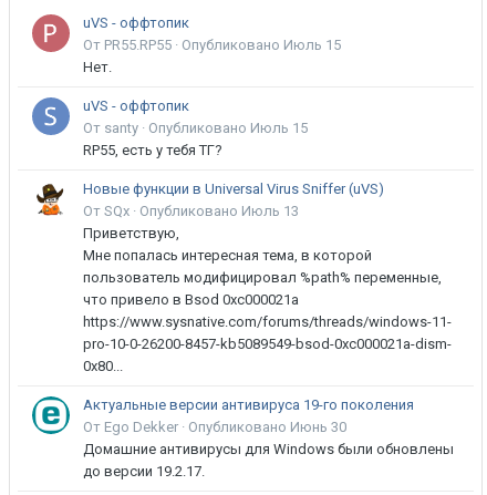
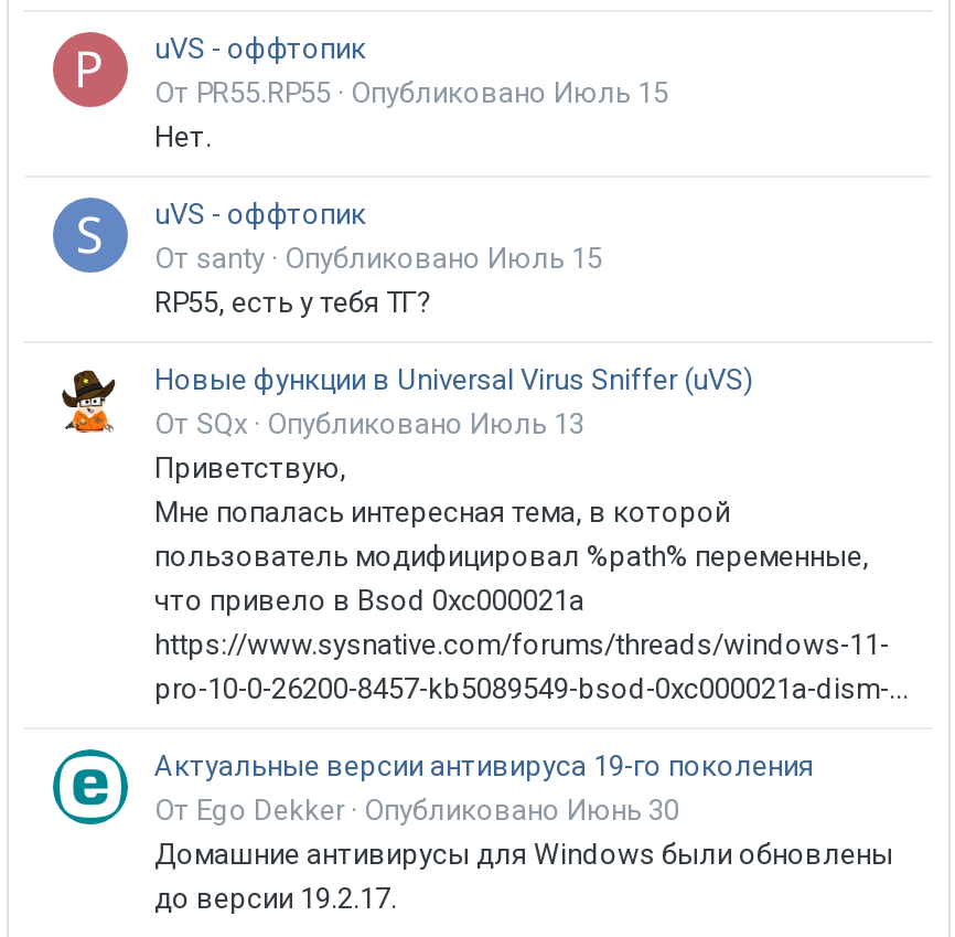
- pro-10-0-26200-8457-kb5089549-bsod-0xc000021a-dism-
- 0x80...
+ pro-10-0-26200-8457-kb5089549-bsod-0xc000021a-dism-...
